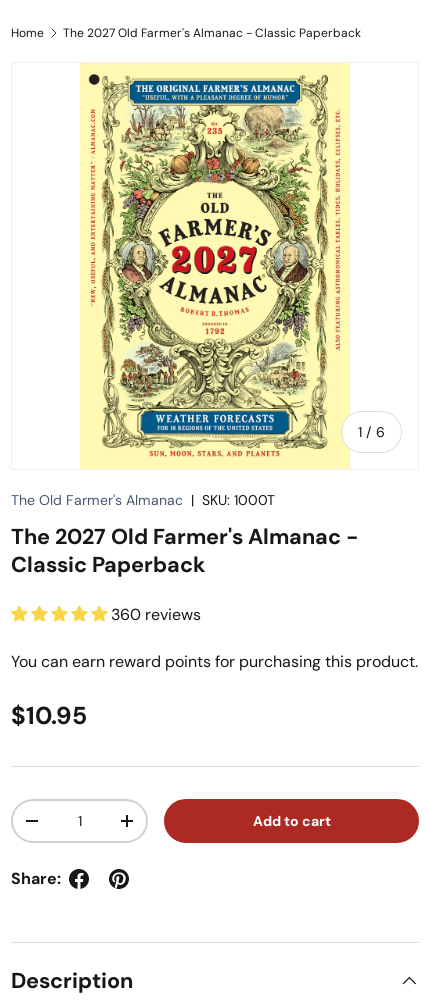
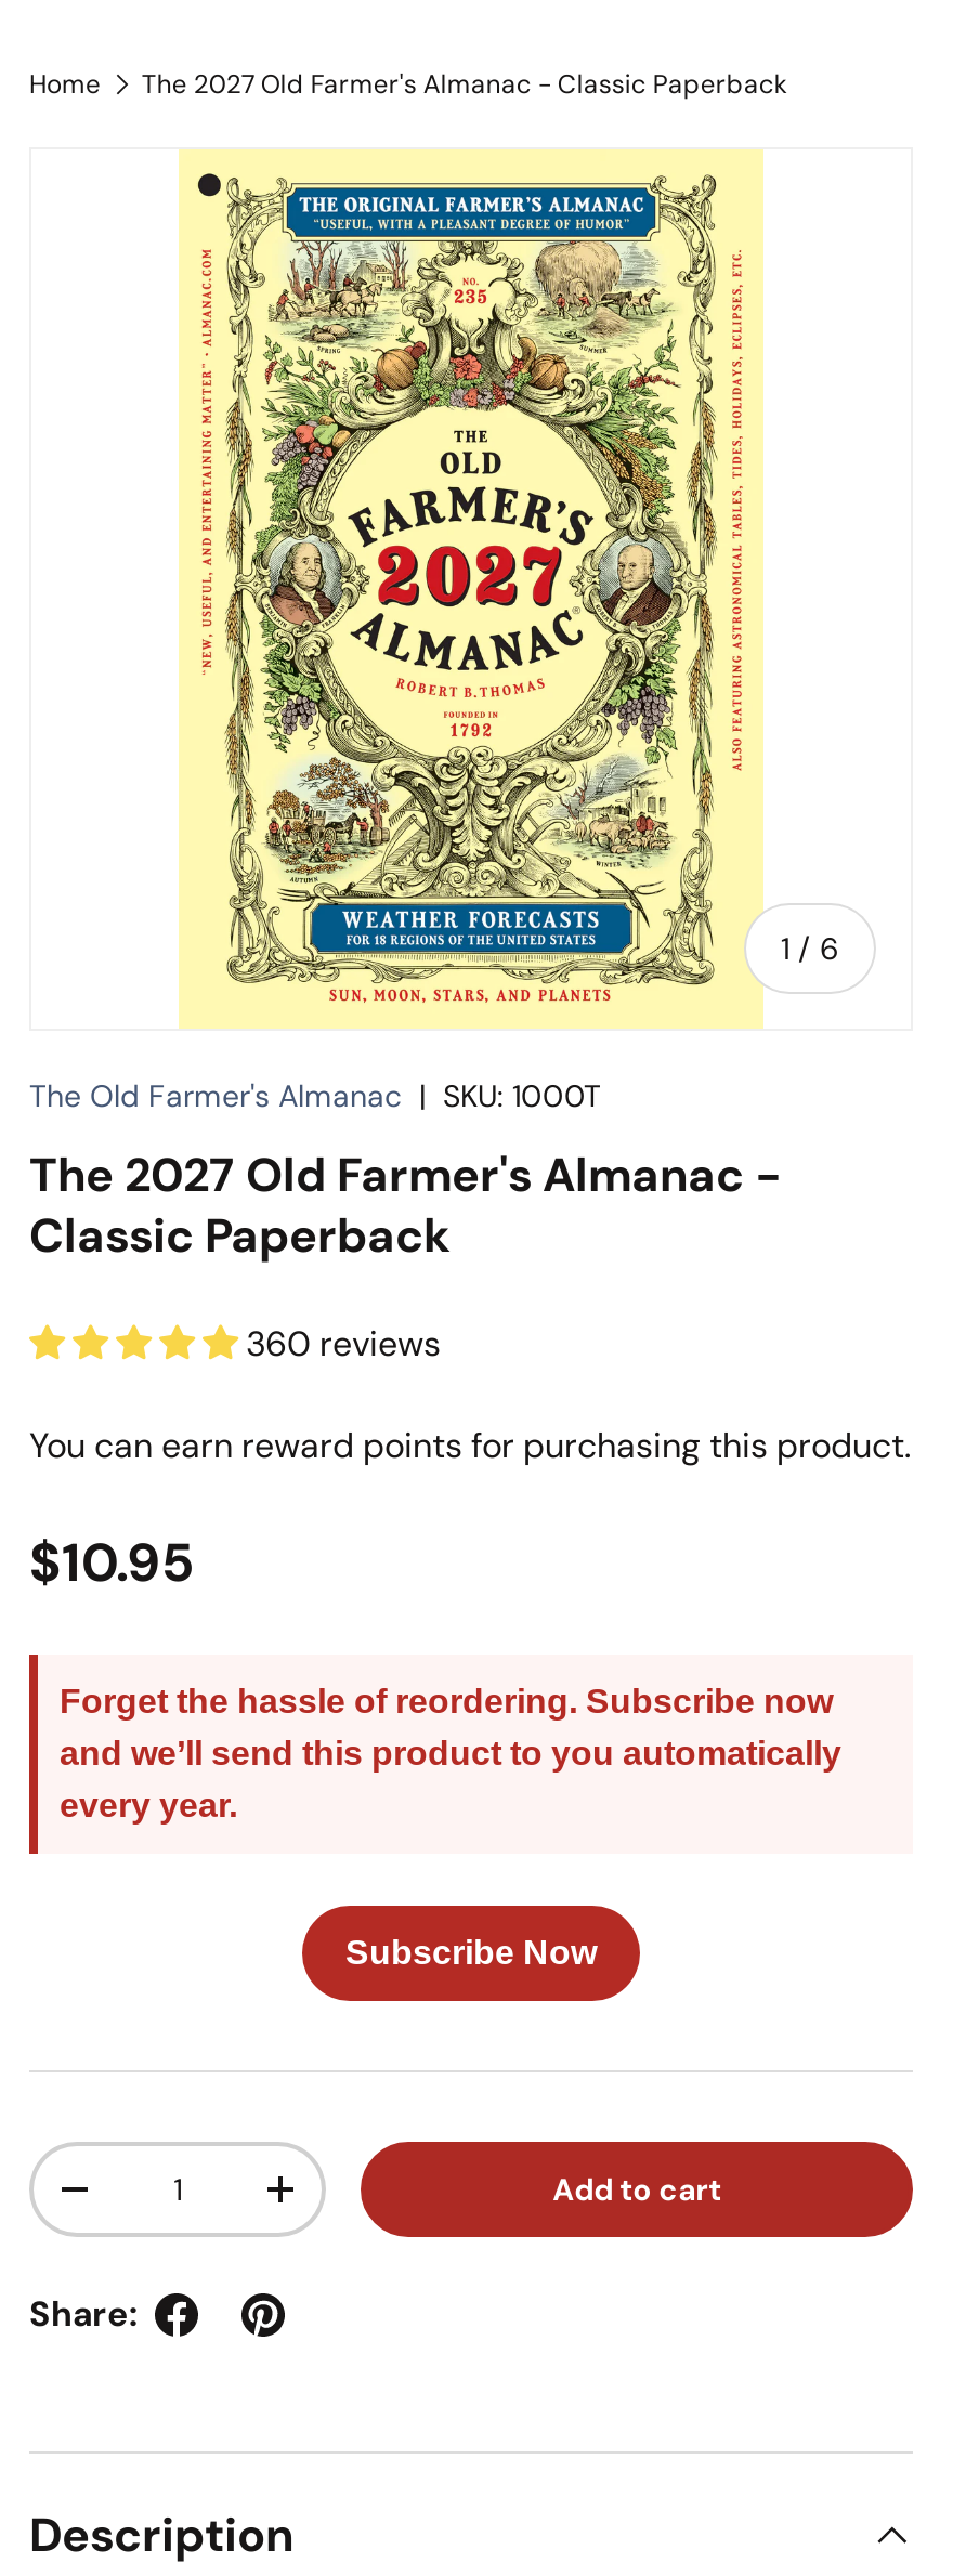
+ Forget the hassle of reordering. Subscribe now
+ and we’ll send this product to you automatically
+ every year.

+ Subscribe Now
